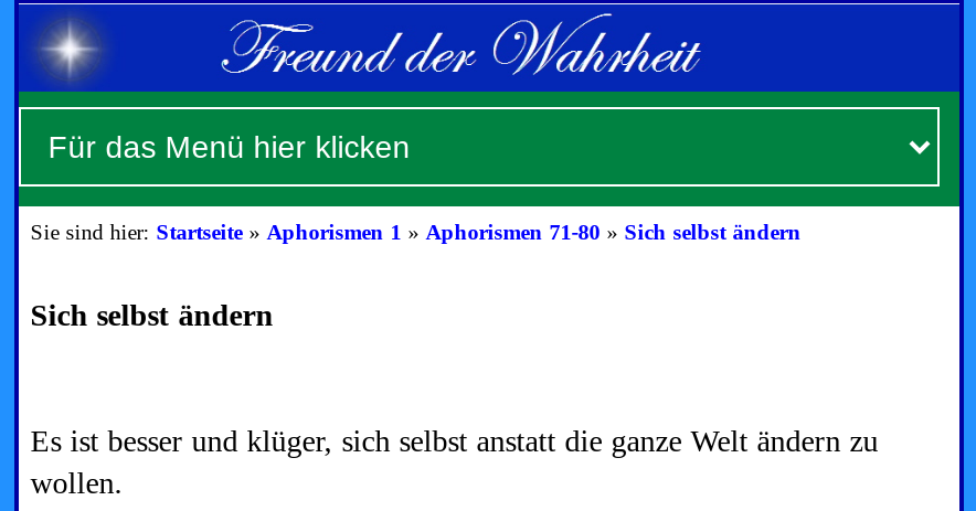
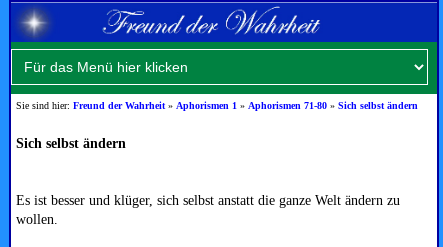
- Sie sind hier: Startseite» Aphorismen 1» Aphorismen 71-80» Sich selbst ändern
+ Sie sind hier: Freund der Wahrheit» Aphorismen 1» Aphorismen 71-80» Sich selbst ändern
